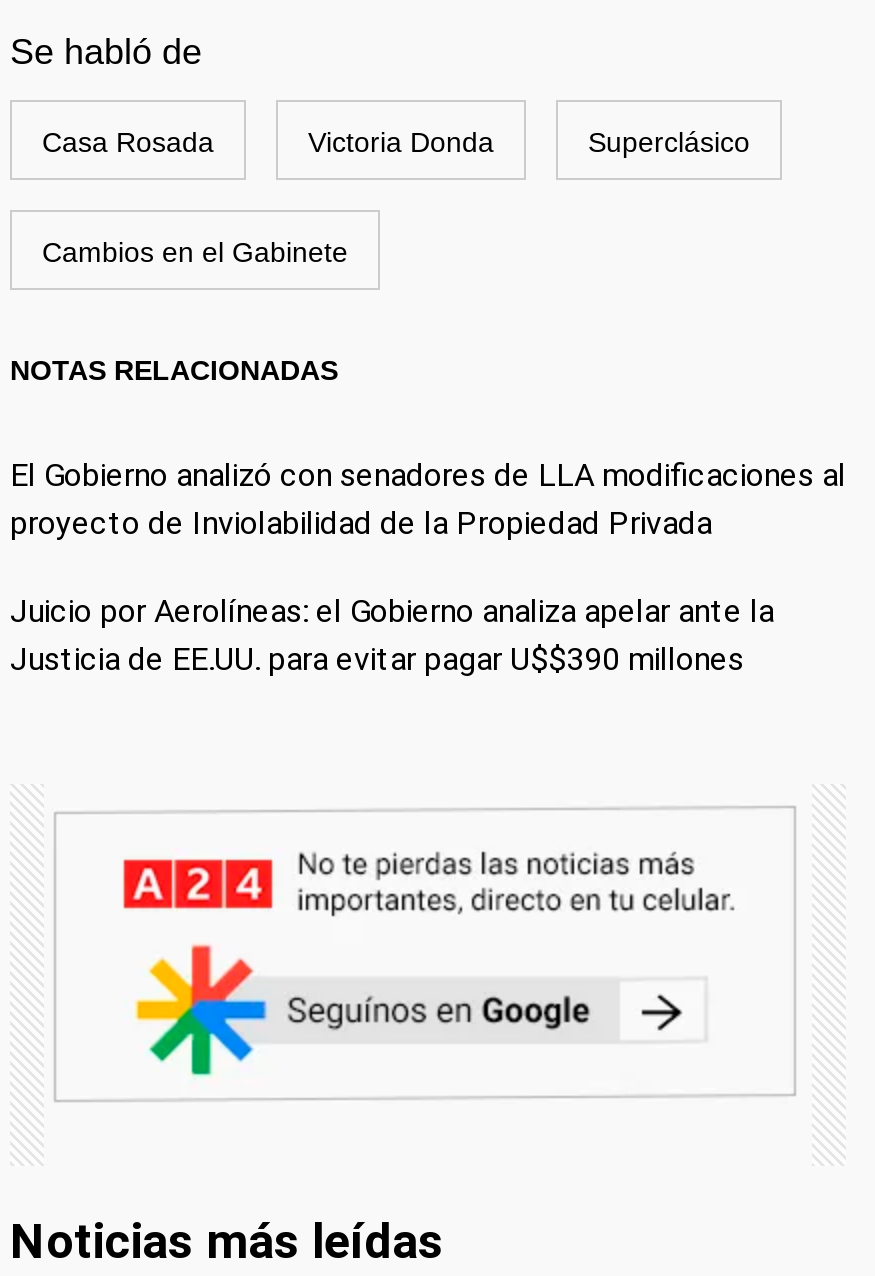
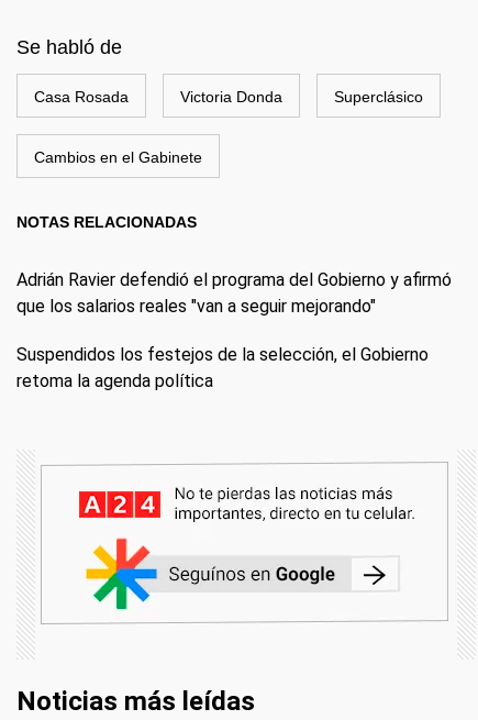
- El Gobierno analizó con senadores de LLA modificaciones al
- proyecto de Inviolabilidad de la Propiedad Privada
+ Adrián Ravier defendió el programa del Gobierno y afirmó
+ que los salarios reales "van a seguir mejorando"

- Juicio por Aerolíneas: el Gobierno analiza apelar ante la
- Justicia de EE.UU. para evitar pagar U$$390 millones
+ Suspendidos los festejos de la selección, el Gobierno
+ retoma la agenda política
